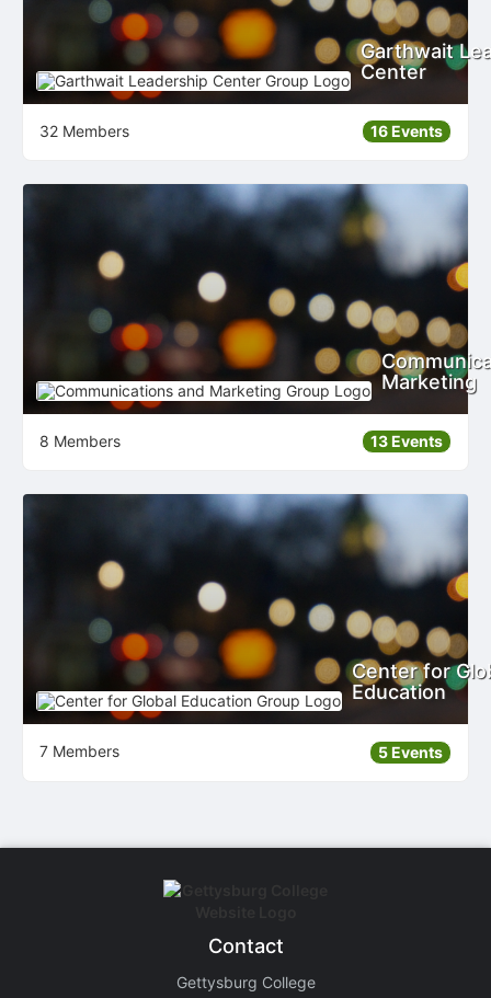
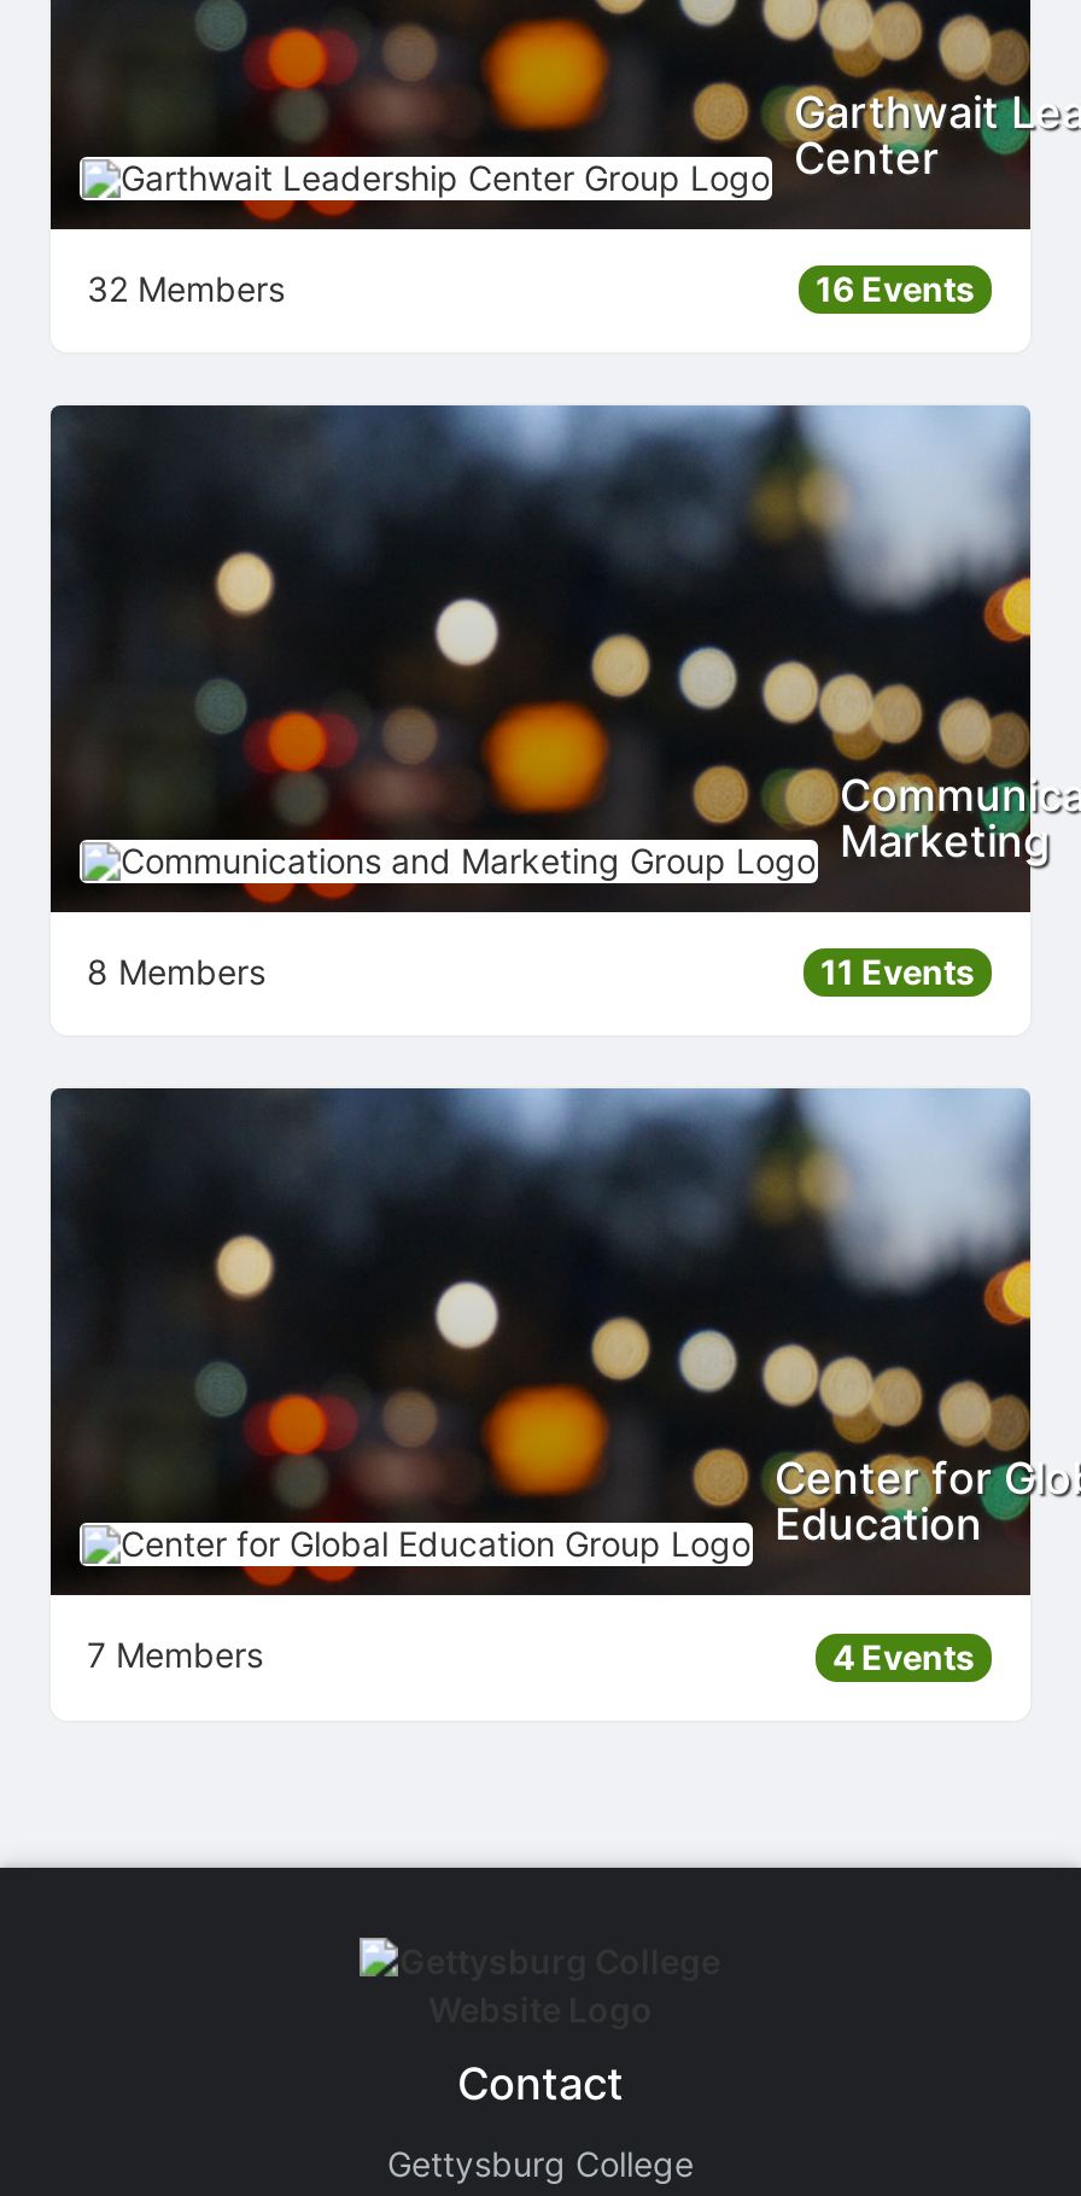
- 13 Events
+ 11 Events

- 5 Events
+ 4 Events
